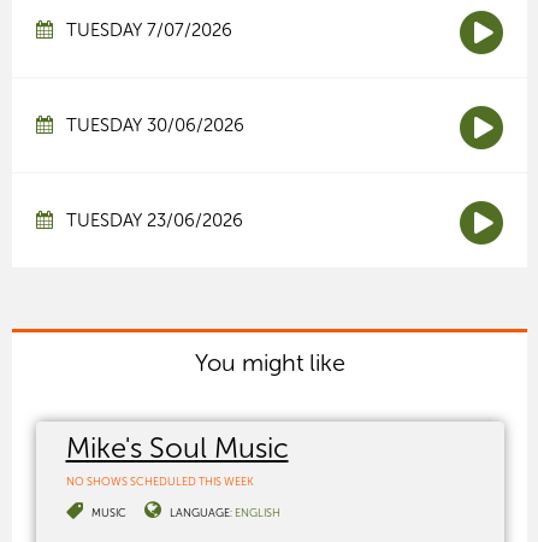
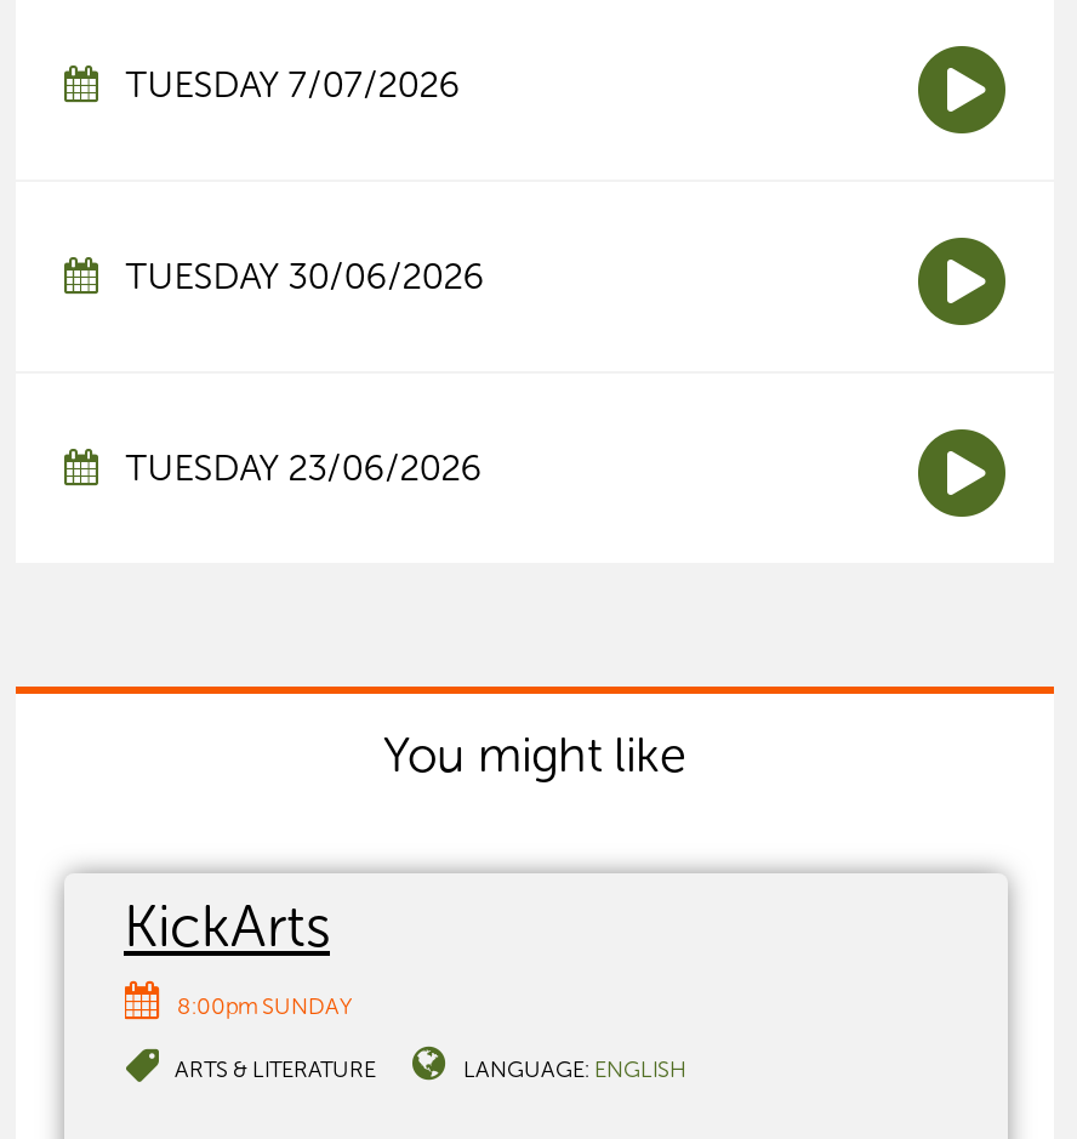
- Mike's Soul Music
- NO SHOWS SCHEDULED THIS WEEK
+ KickArts
+ 8:00pm SUNDAY

- MUSIC
+ ARTS & LITERATURE
